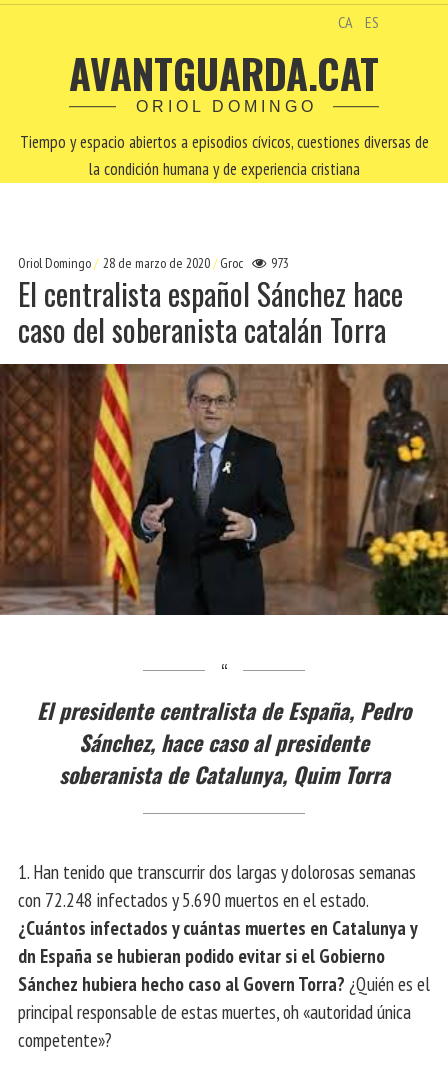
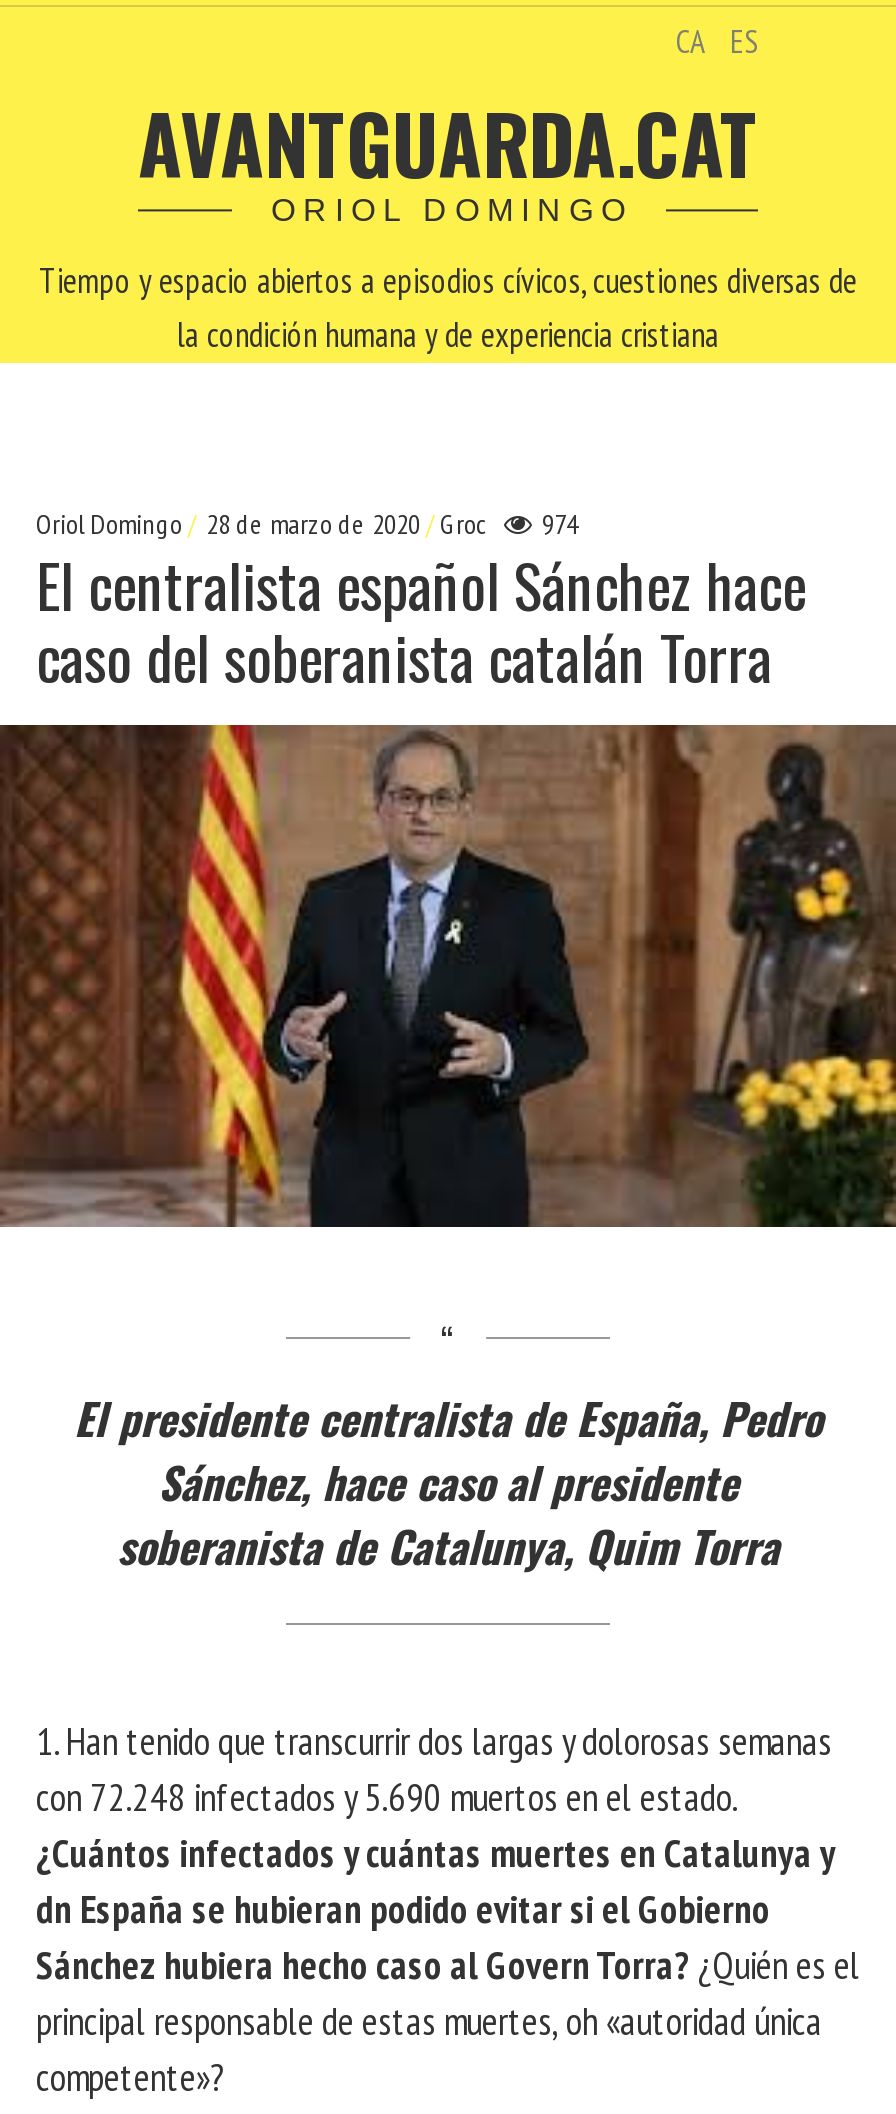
- Oriol Domingo 28 de marzo de 2020 Groc 973
+ Oriol Domingo 28 de marzo de 2020 Groc 974
